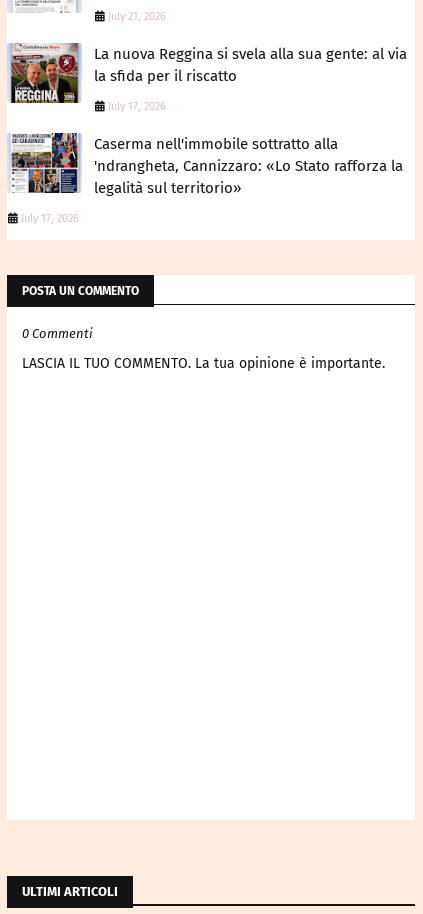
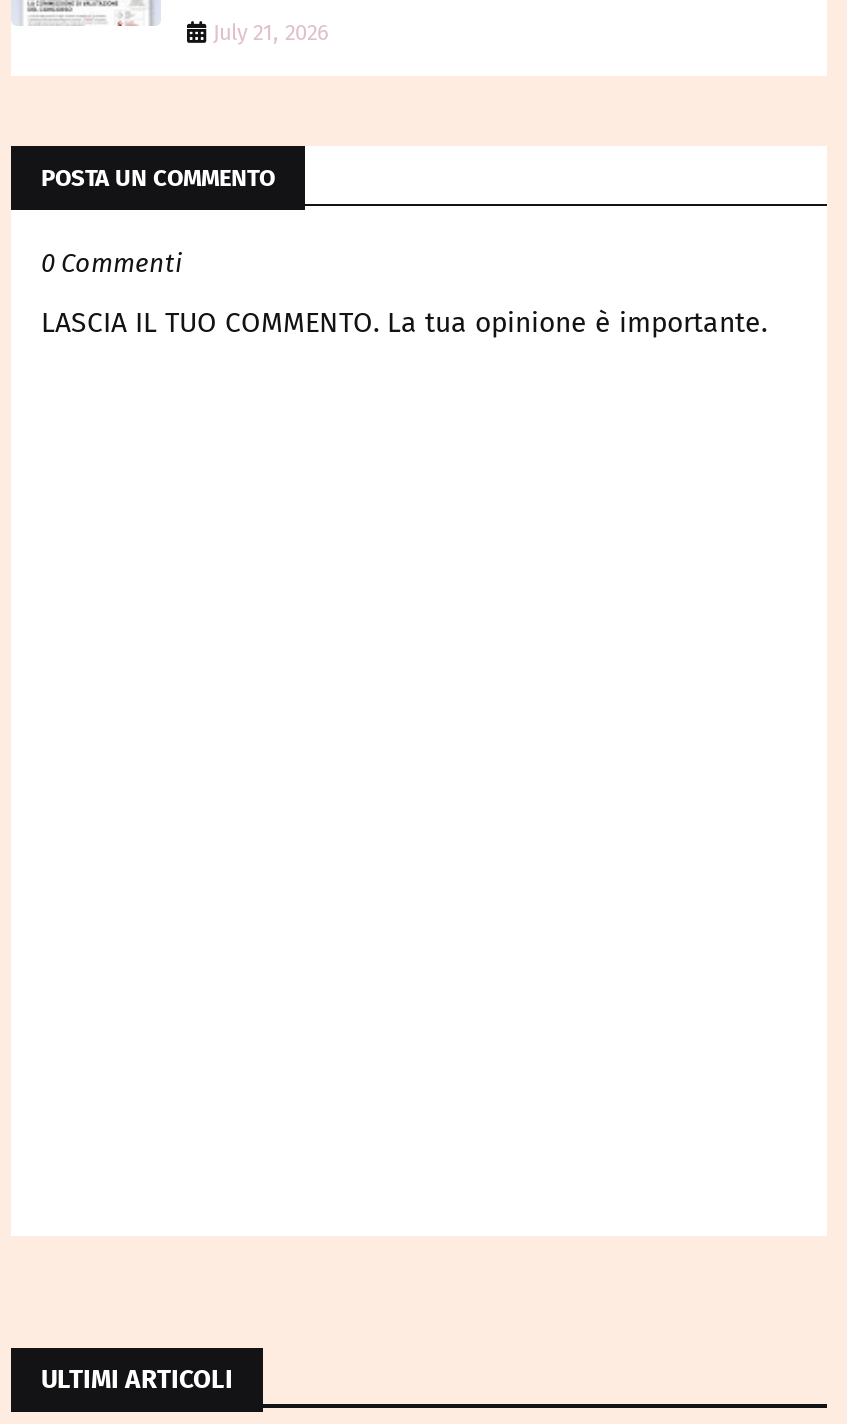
- [image]
- La nuova Reggina si svela alla sua gente: al via
- la sfida per il riscatto
- July 17, 2026
- Caserma nell'immobile sottratto alla
- 'ndrangheta, Cannizzaro: «Lo Stato rafforza la
- legalità sul territorio»
- July 17, 2026

- [image]
